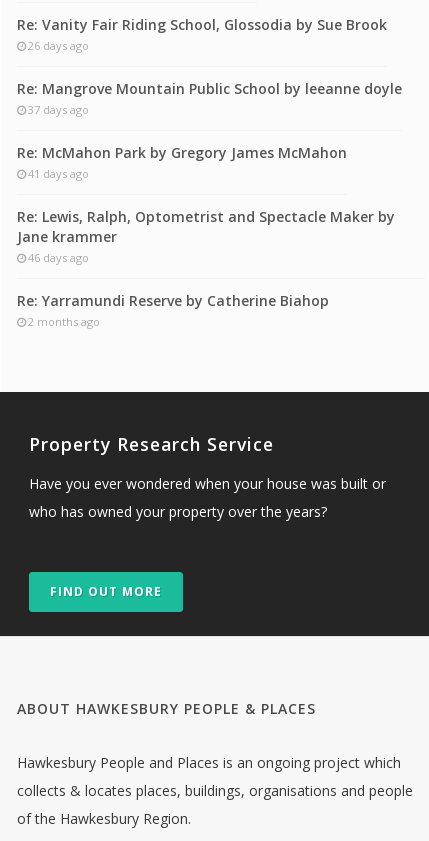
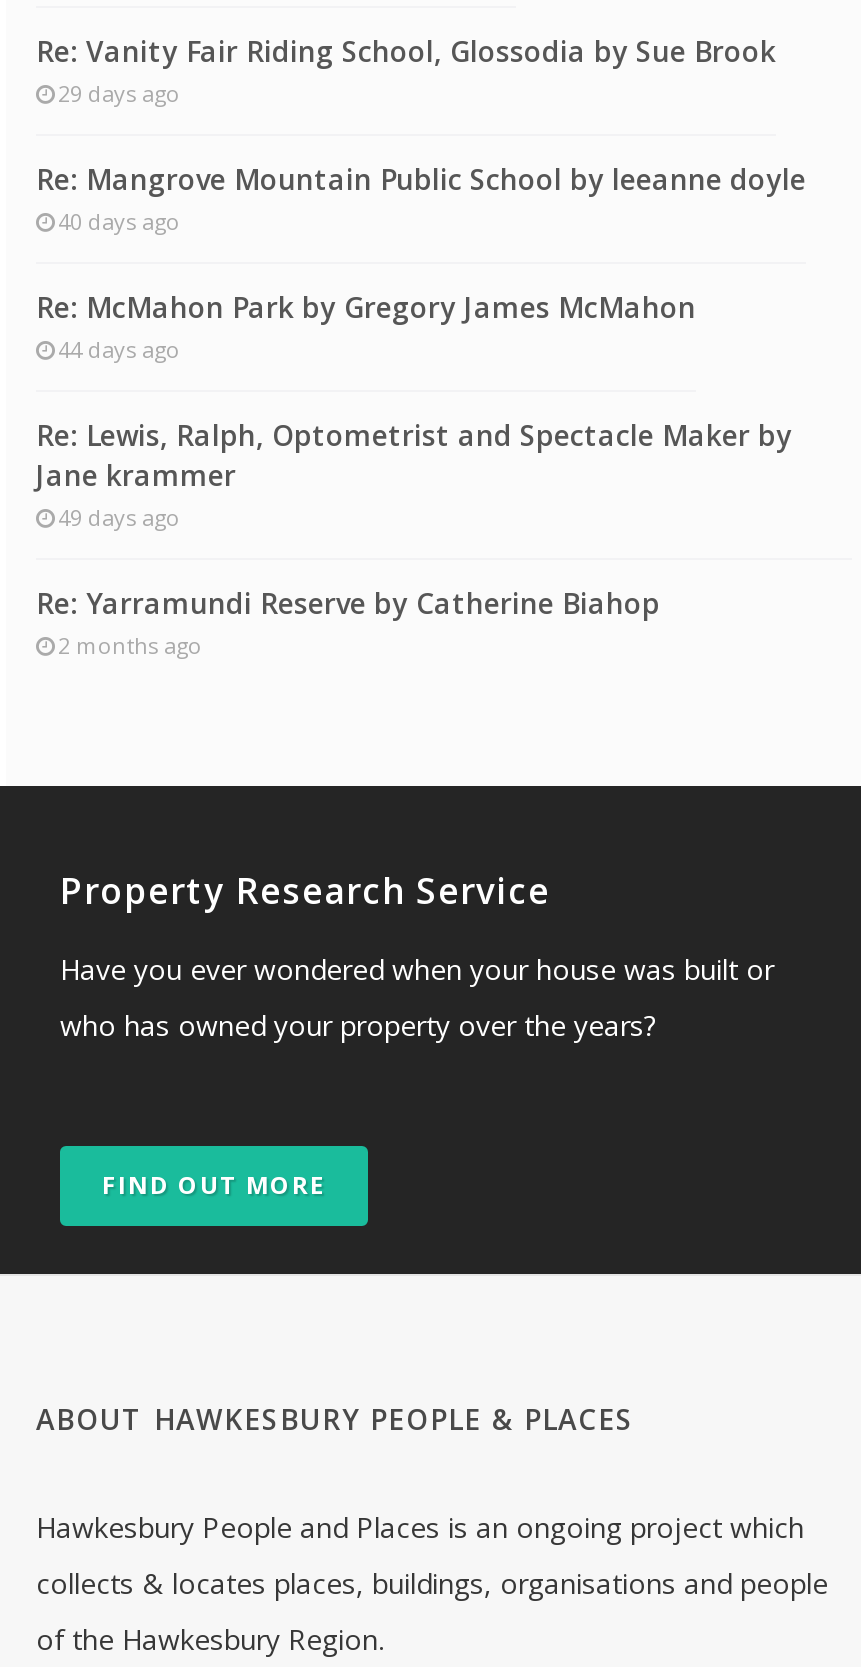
- 26 days ago
+ 29 days ago

- 37 days ago
+ 40 days ago

- 41 days ago
+ 44 days ago

- 46 days ago
+ 49 days ago
